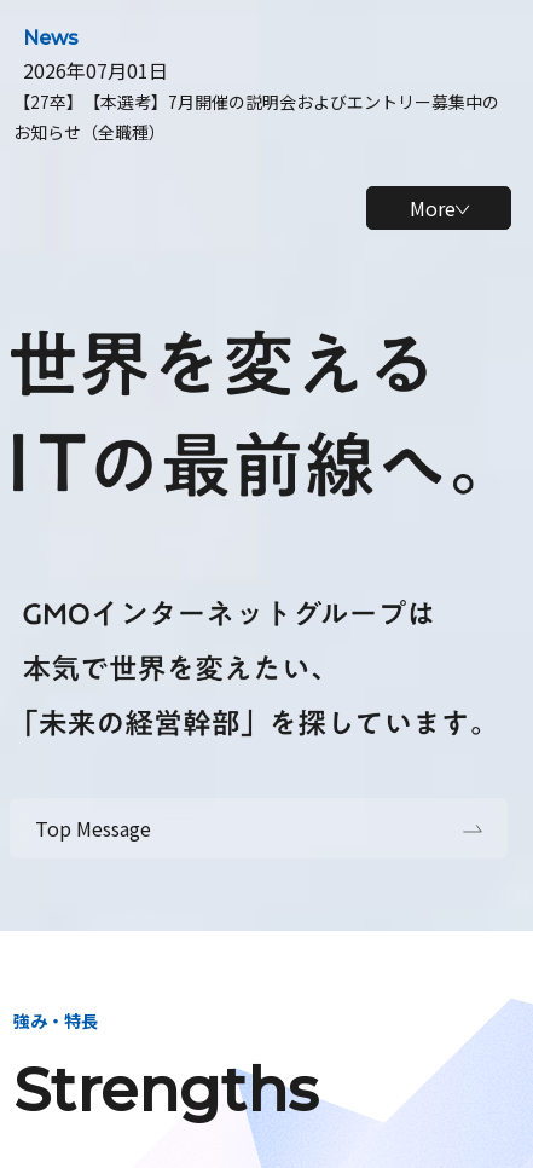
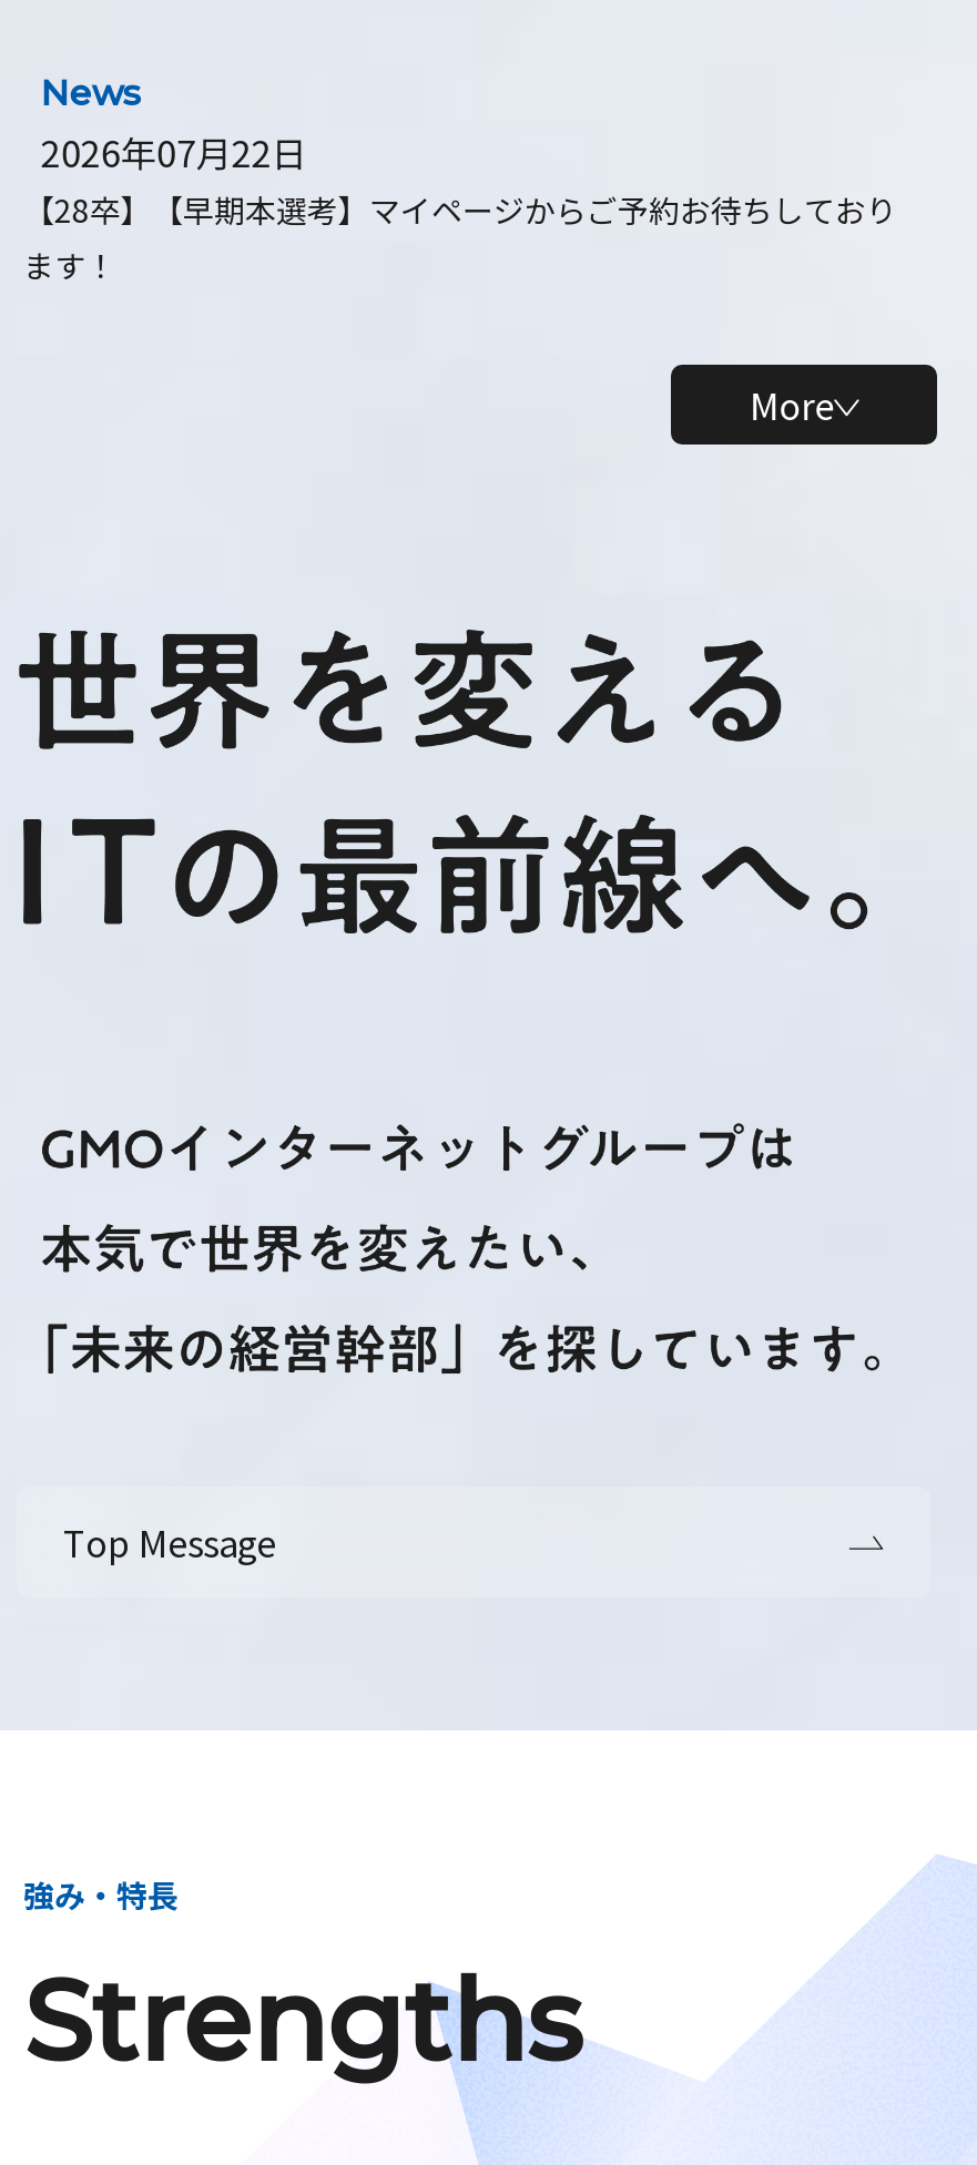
- 2026年07月01日
- 【27卒】【本選考】7月開催の説明会およびエントリー募集中の
- お知らせ（全職種）
+ 2026年07月22日
+ 【28卒】【早期本選考】マイページからご予約お待ちしており
+ ます！
